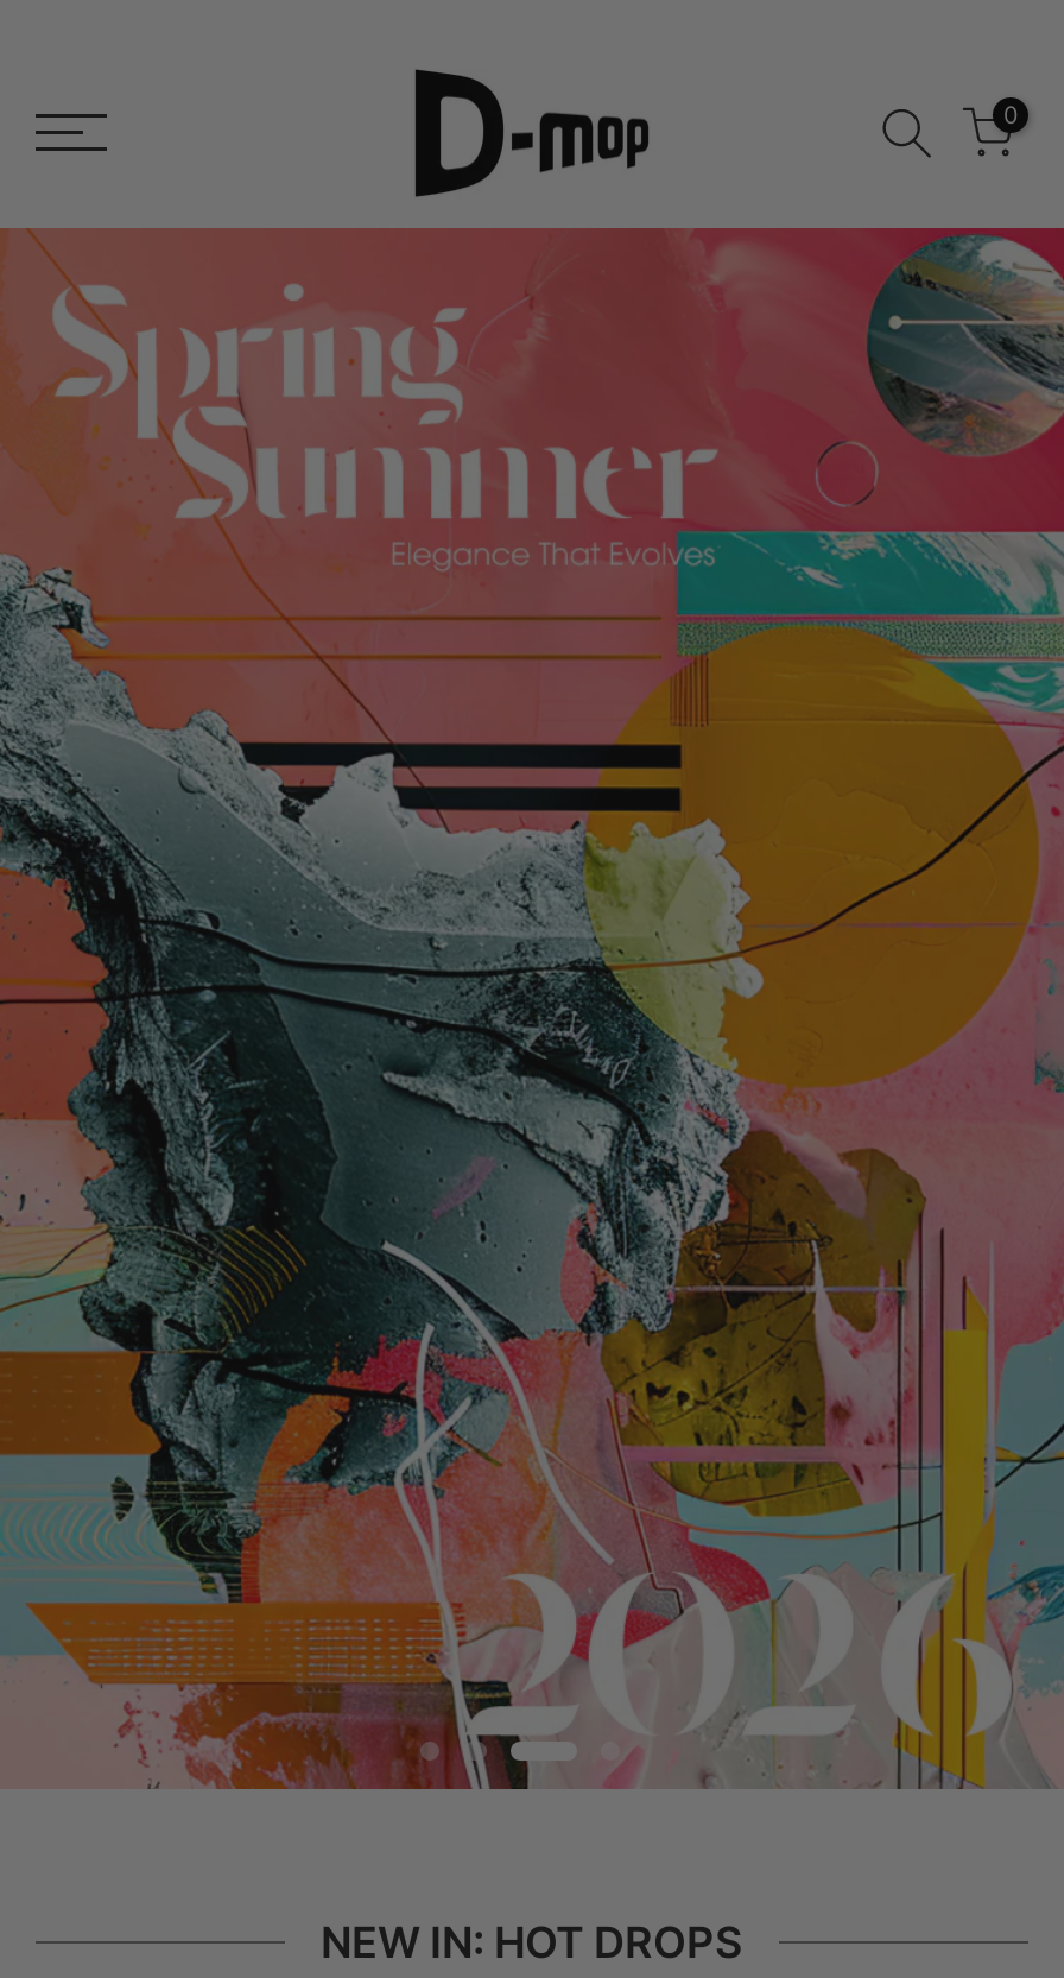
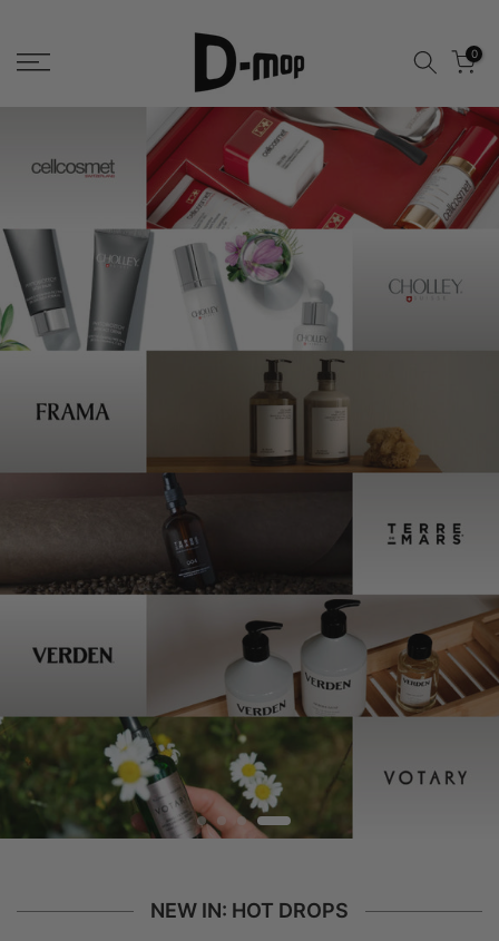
- [image]
+ [image]
